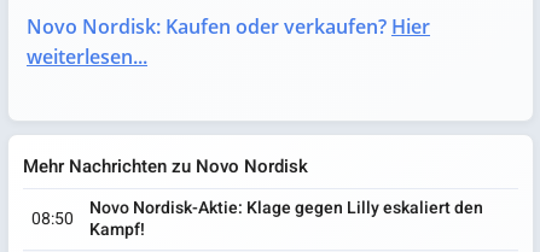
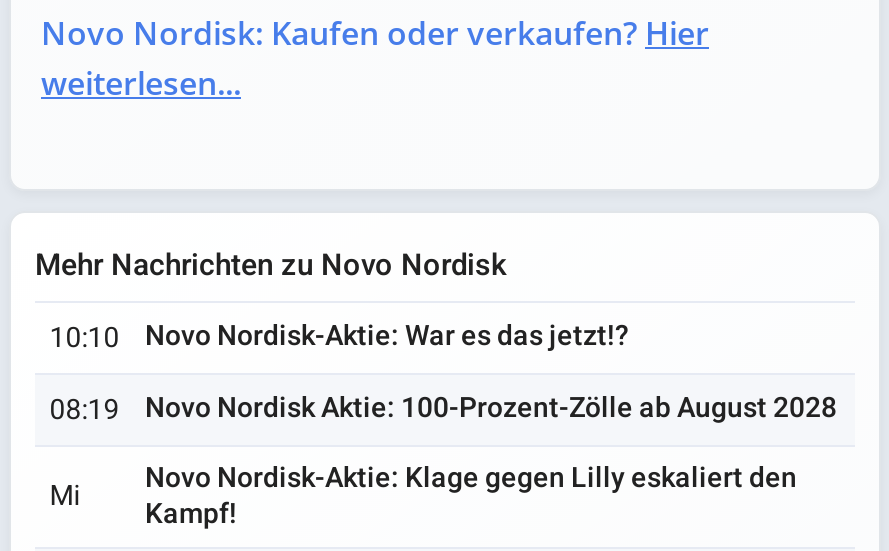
- 08:50
+ 10:10
+ Novo Nordisk-Aktie: War es das jetzt!?
+ 08:19
+ Novo Nordisk Aktie: 100-Prozent-Zölle ab August 2028
+ Mi
